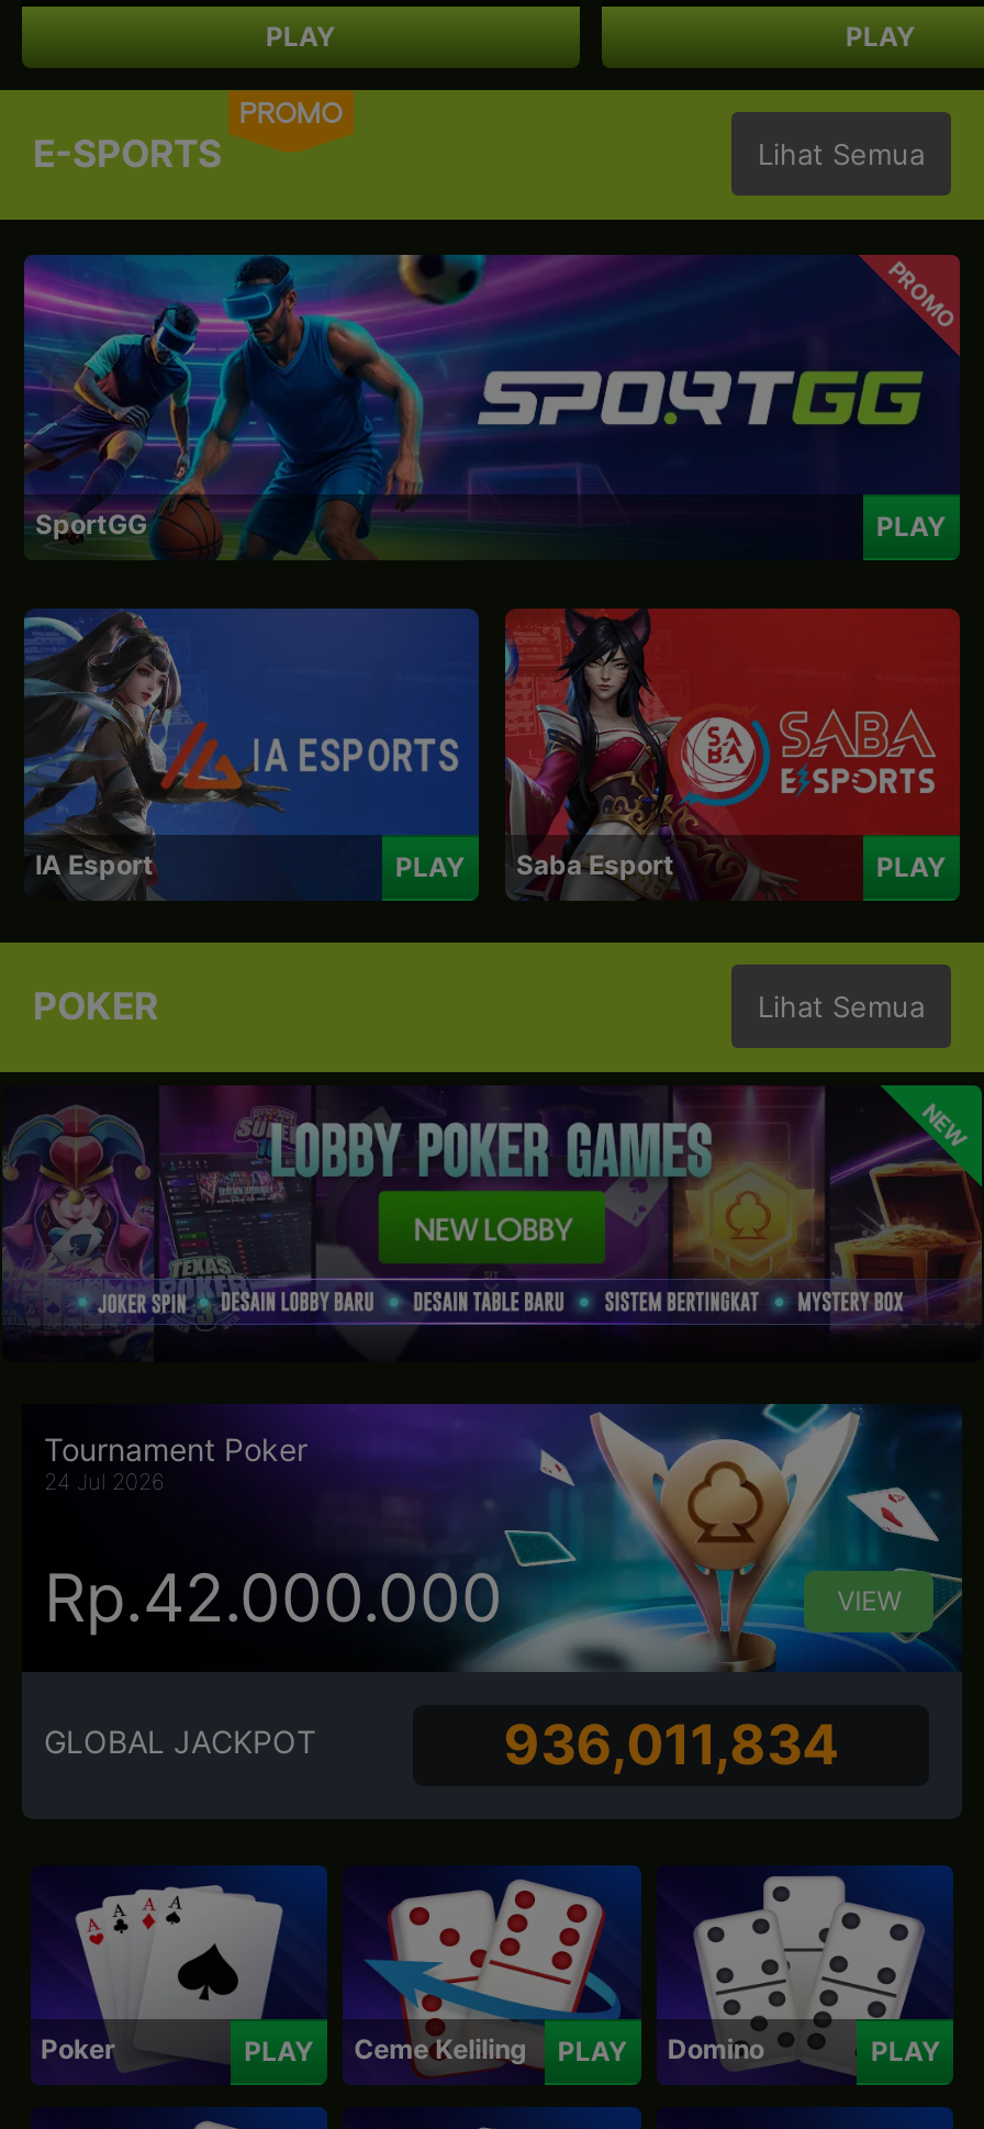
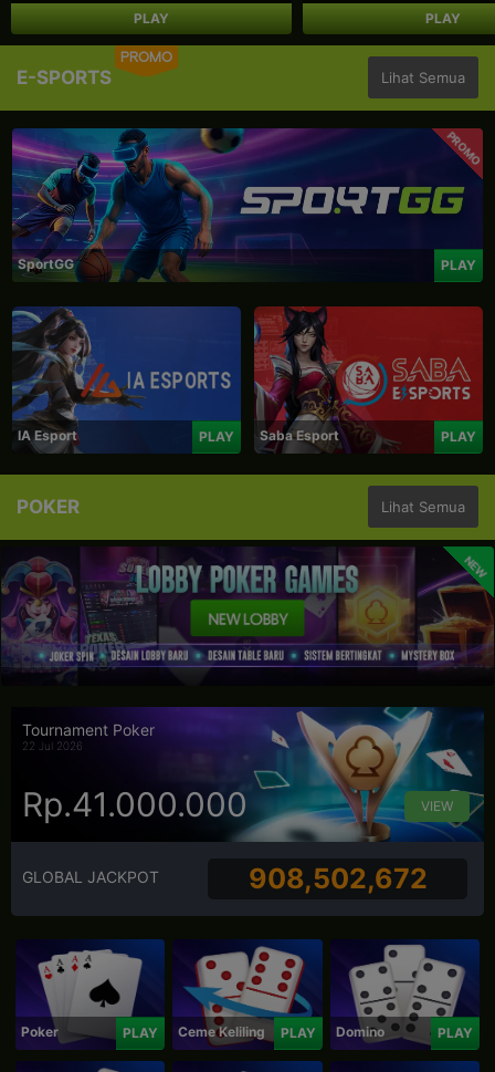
- 24 Jul 2026
+ 22 Jul 2026

- Rp.42.000.000
+ Rp.41.000.000

- 936,011,834
+ 908,502,672
